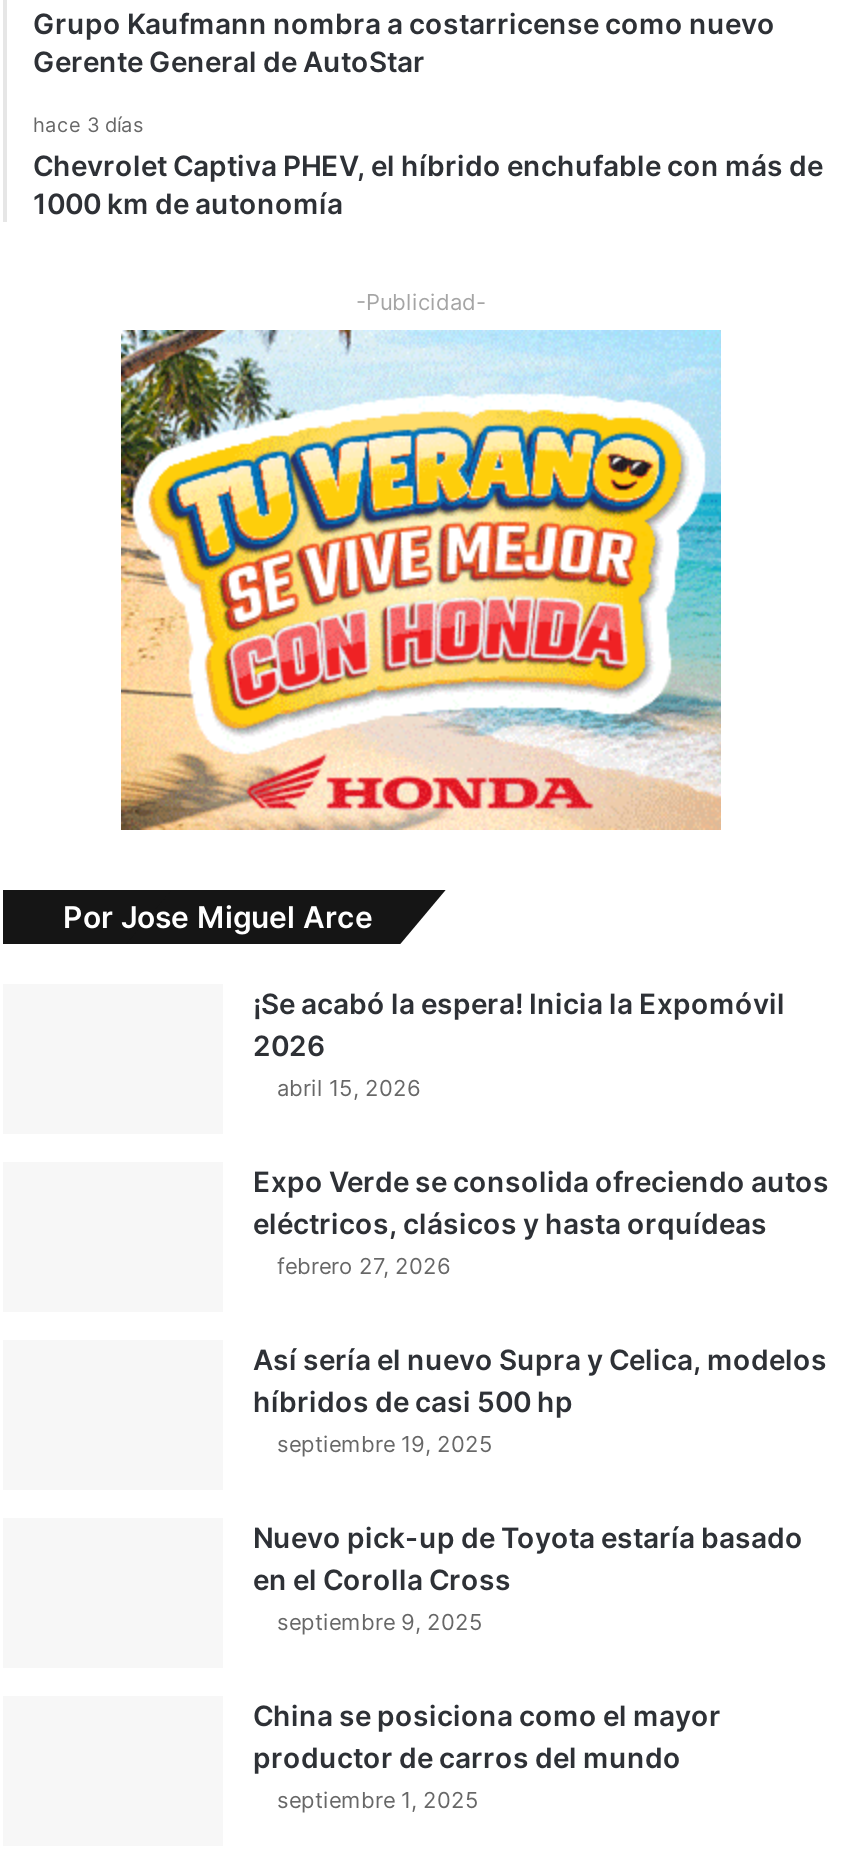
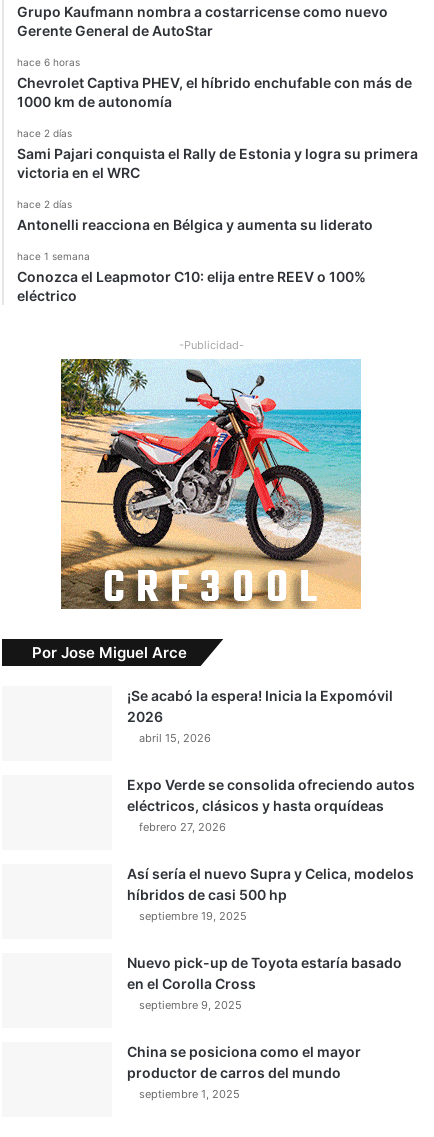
- hace 3 días
+ hace 6 horas

+ hace 2 días
+ Sami Pajari conquista el Rally de Estonia y logra su primera
+ victoria en el WRC
+ hace 2 días
+ Antonelli reacciona en Bélgica y aumenta su liderato
+ hace 1 semana
+ Conozca el Leapmotor C10: elija entre REEV o 100%
+ eléctrico

- [image]
+ [image]
